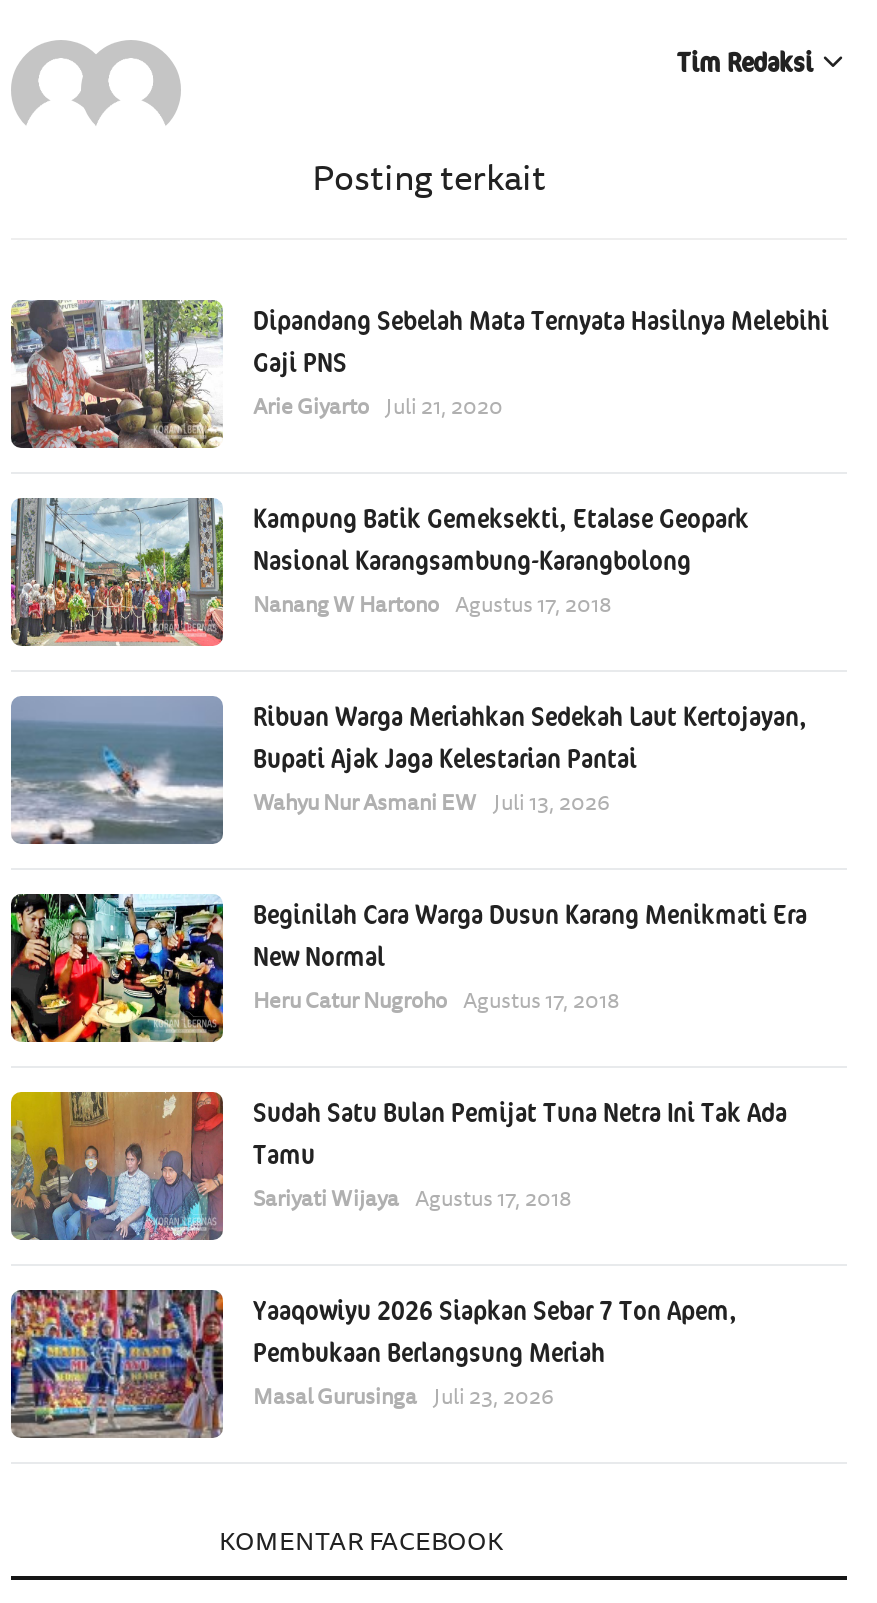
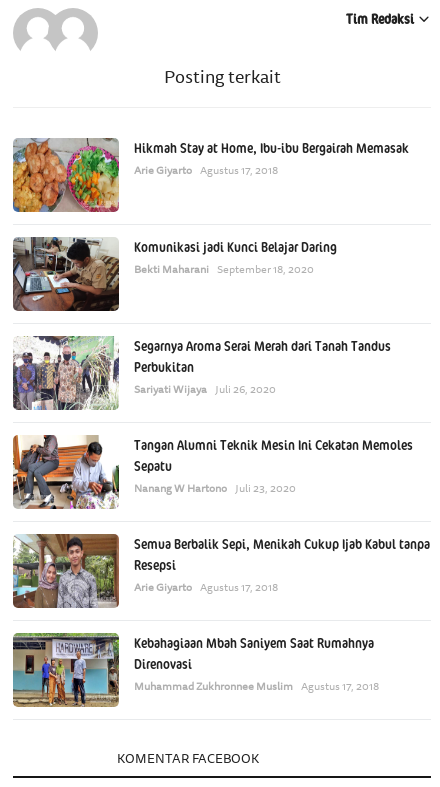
- [image]
- Dipandang Sebelah Mata Ternyata Hasilnya Melebihi
- Gaji PNS
- Arie Giyarto Juli 21, 2020
+ [image]
+ Hikmah Stay at Home, Ibu-ibu Bergairah Memasak
+ Arie Giyarto Agustus 17, 2018

- [image]
- Kampung Batik Gemeksekti, Etalase Geopark
- Nasional Karangsambung-Karangbolong
- Nanang W Hartono Agustus 17, 2018
+ [image]
+ Komunikasi jadi Kunci Belajar Daring
+ Bekti Maharani September 18, 2020

- [image]
- Ribuan Warga Meriahkan Sedekah Laut Kertojayan,
- Bupati Ajak Jaga Kelestarian Pantai
- Wahyu Nur Asmani EW Juli 13, 2026
+ [image]
+ Segarnya Aroma Serai Merah dari Tanah Tandus
+ Perbukitan
+ Sariyati Wijaya Juli 26, 2020

- [image]
- Beginilah Cara Warga Dusun Karang Menikmati Era
- New Normal
- Heru Catur Nugroho Agustus 17, 2018
+ [image]
+ Tangan Alumni Teknik Mesin Ini Cekatan Memoles
+ Sepatu
+ Nanang W Hartono Juli 23, 2020

- [image]
- Sudah Satu Bulan Pemijat Tuna Netra Ini Tak Ada
- Tamu
- Sariyati Wijaya Agustus 17, 2018
+ [image]
+ Semua Berbalik Sepi, Menikah Cukup Ijab Kabul tanpa
+ Resepsi
+ Arie Giyarto Agustus 17, 2018

- [image]
- Yaaqowiyu 2026 Siapkan Sebar 7 Ton Apem,
- Pembukaan Berlangsung Meriah
- Masal Gurusinga Juli 23, 2026
+ [image]
+ Kebahagiaan Mbah Saniyem Saat Rumahnya
+ Direnovasi
+ Muhammad Zukhronnee Muslim Agustus 17, 2018
